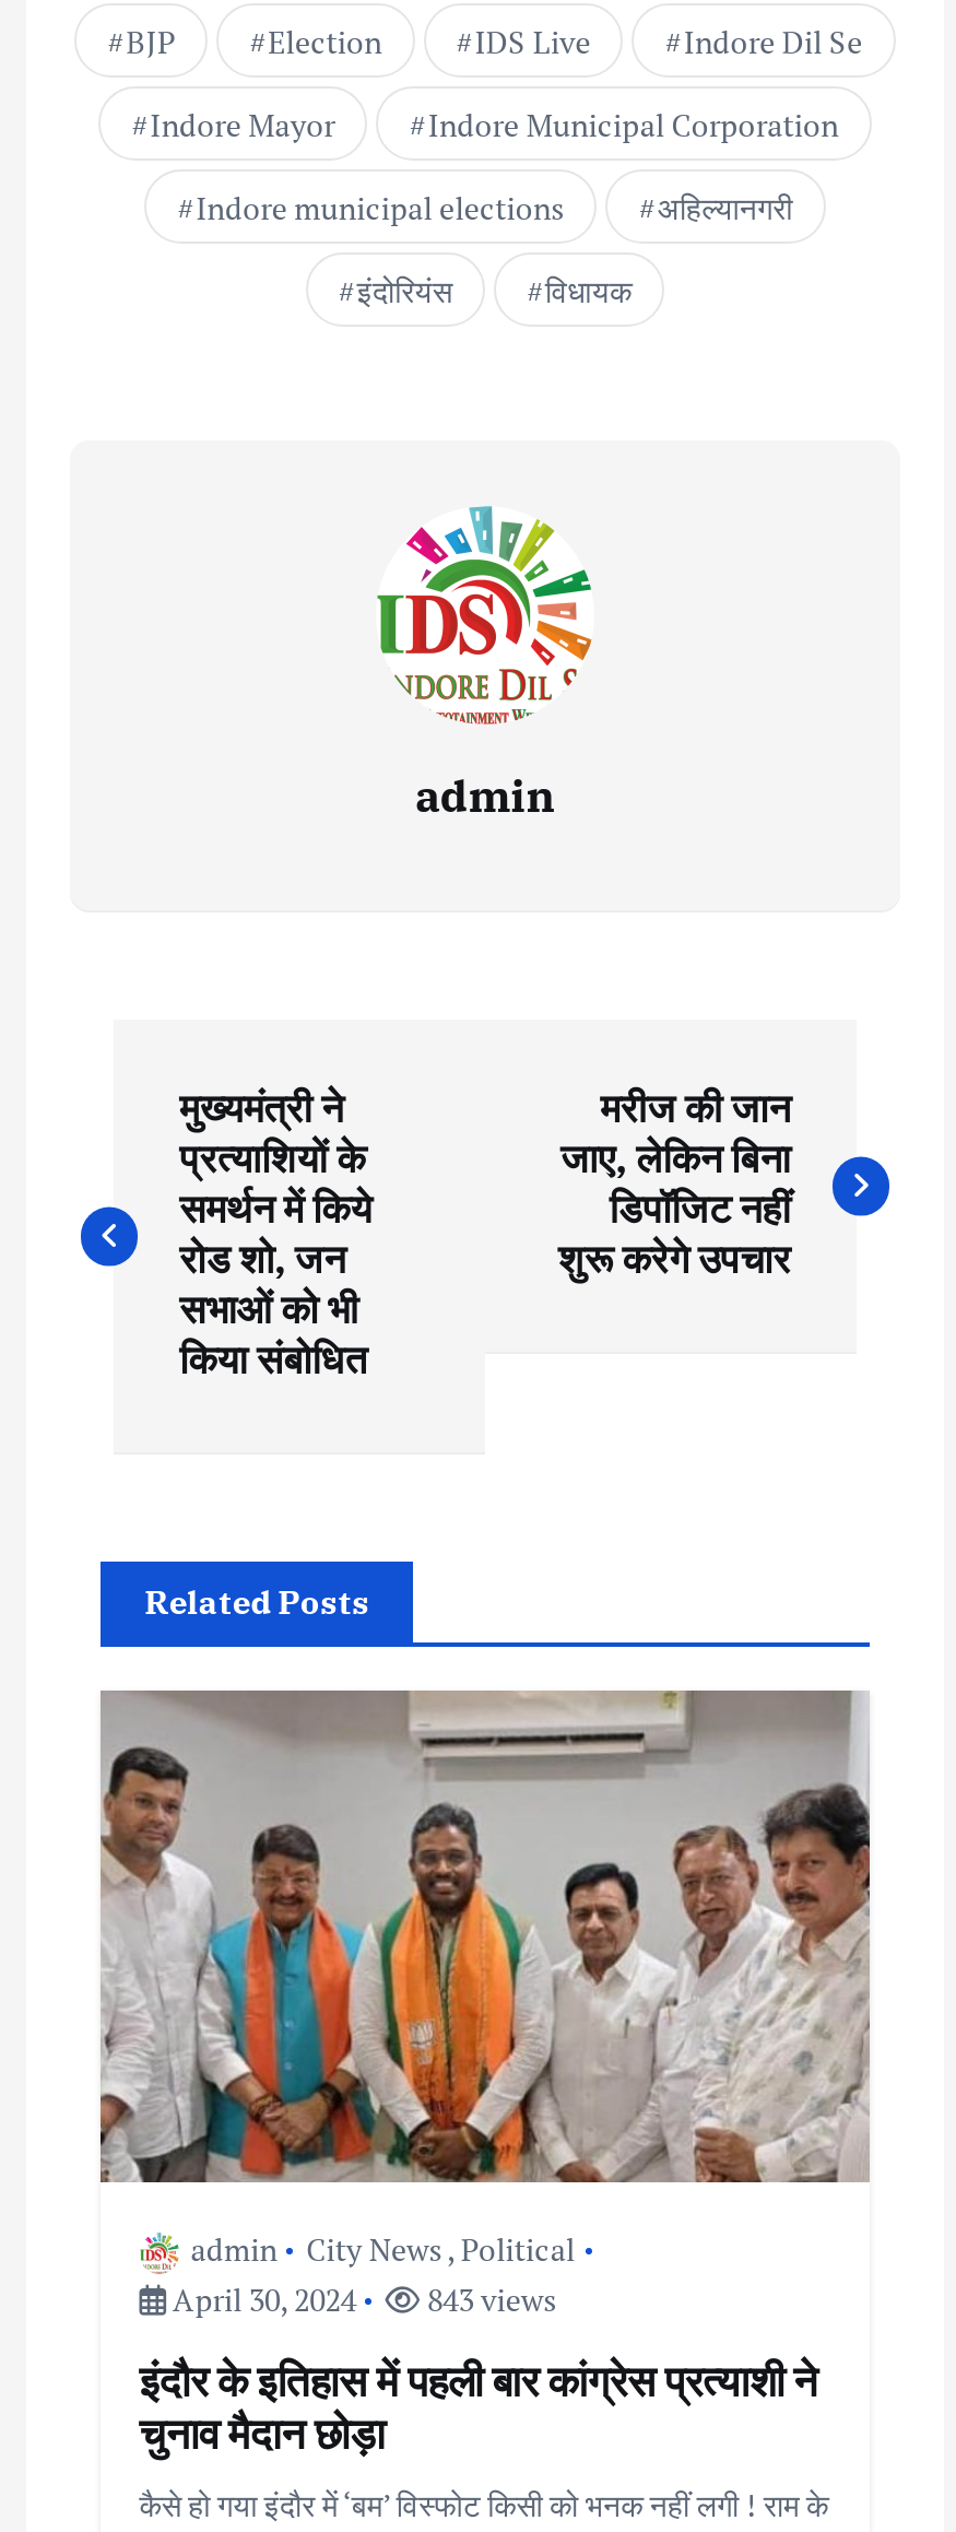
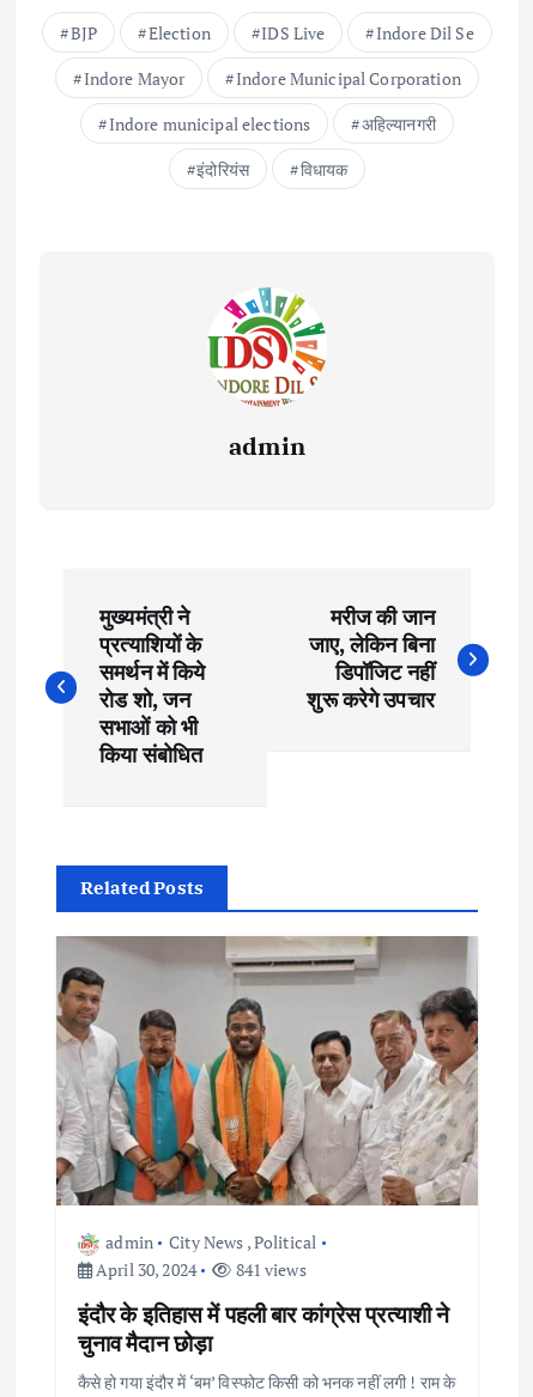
- 843 views
+ 841 views
